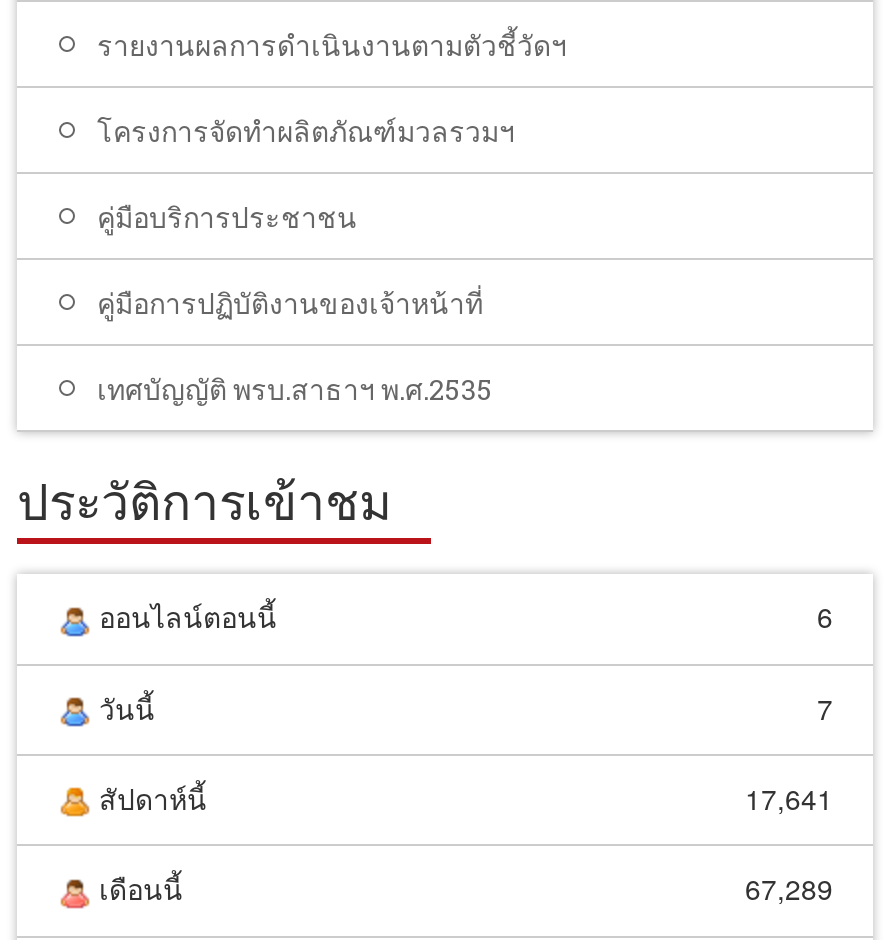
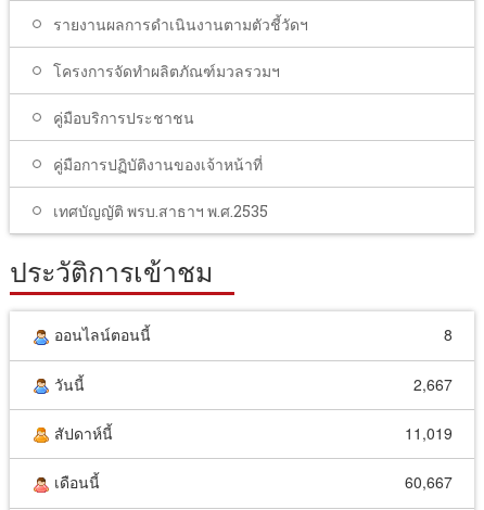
- 6
+ 8

- 7
+ 2,667

- 17,641
+ 11,019

- 67,289
+ 60,667
